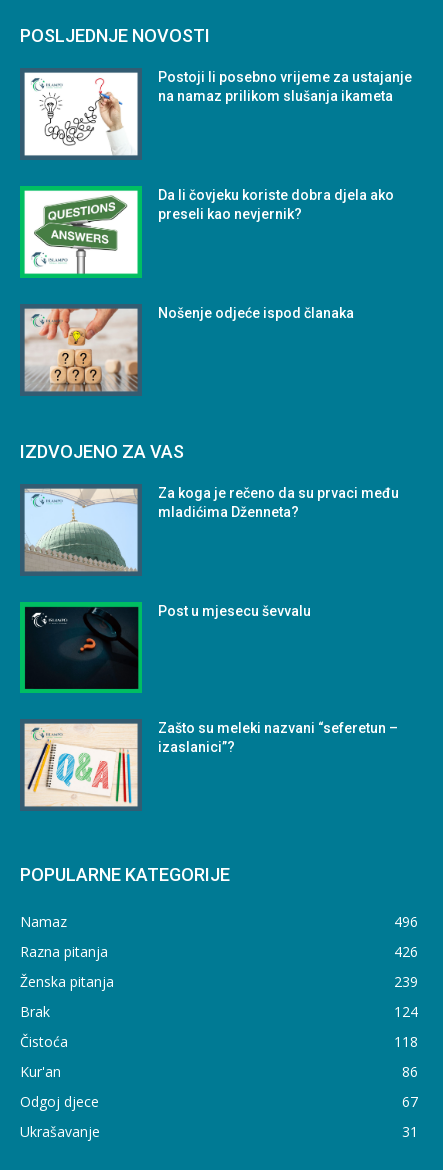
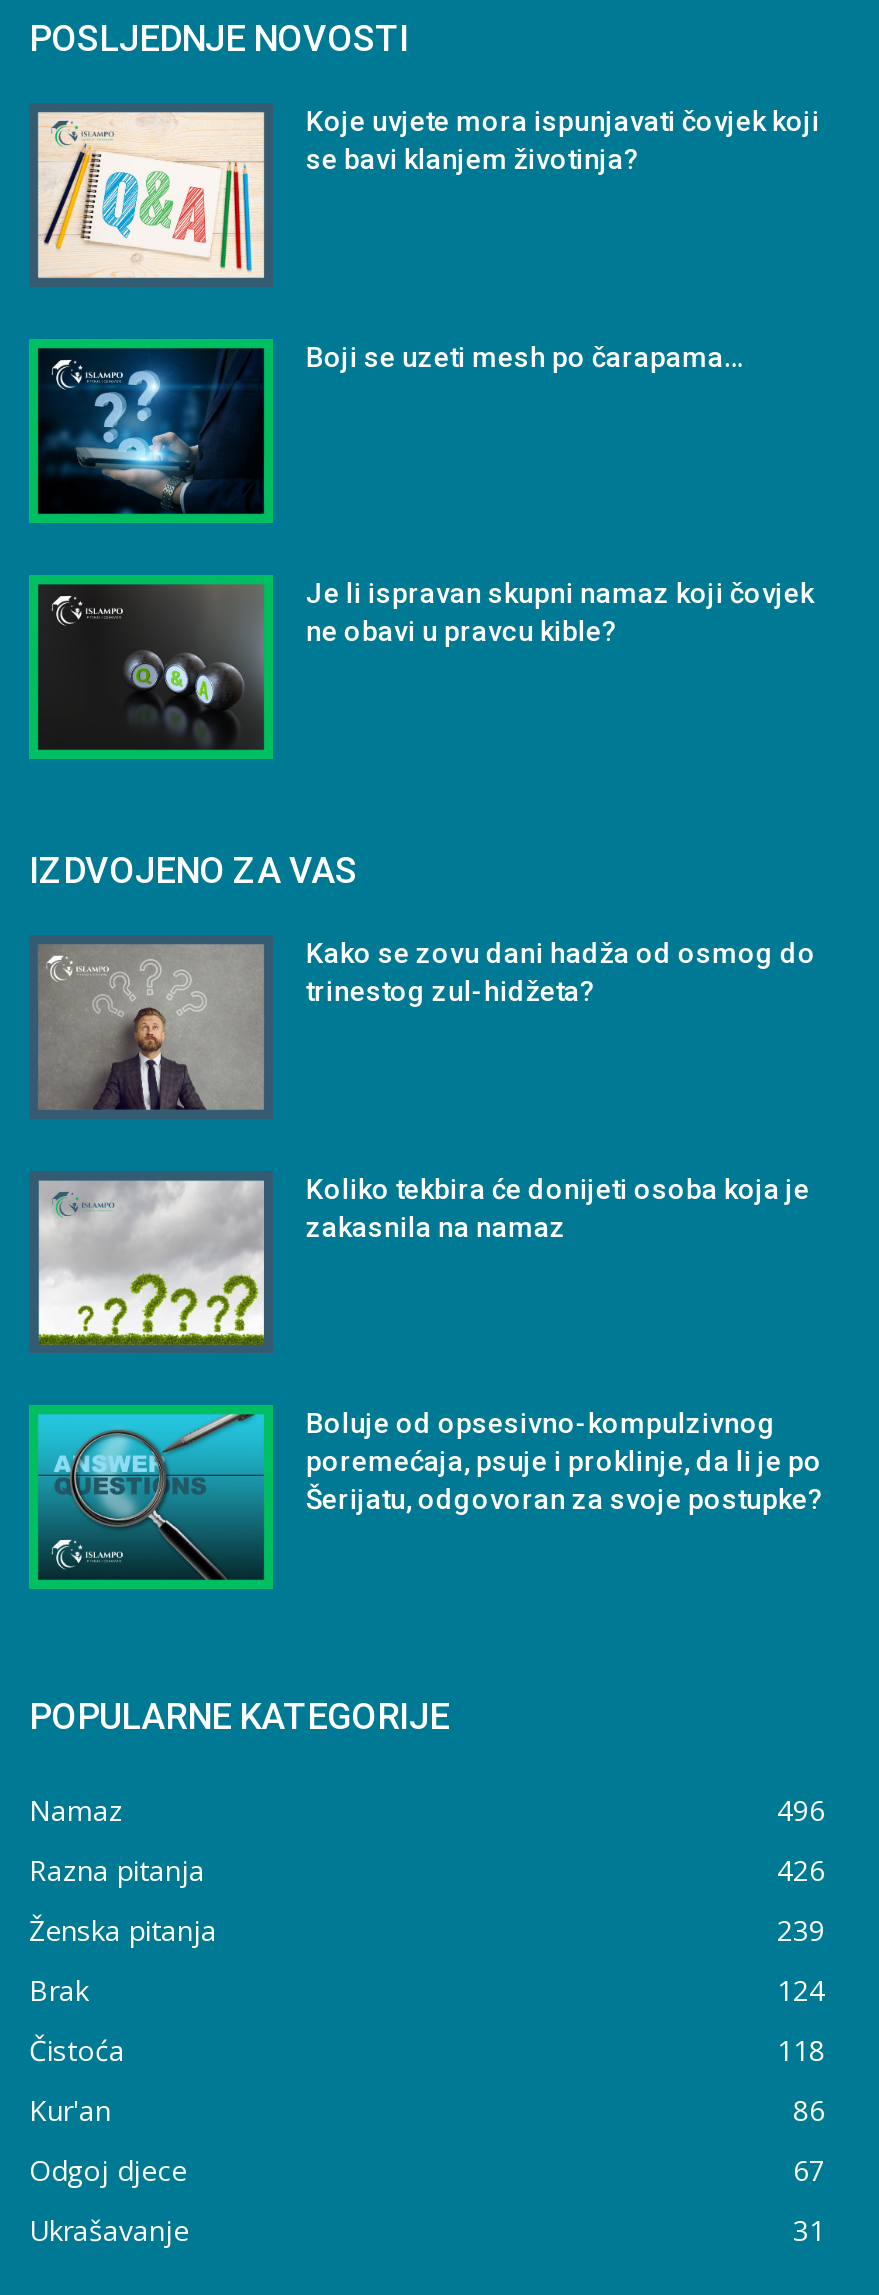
- [image]
- Postoji li posebno vrijeme za ustajanje
- na namaz prilikom slušanja ikameta
+ [image]
+ Koje uvjete mora ispunjavati čovjek koji
+ se bavi klanjem životinja?

- [image]
- Da li čovjeku koriste dobra djela ako
- preseli kao nevjernik?
+ [image]
+ Boji se uzeti mesh po čarapama…

- [image]
- Nošenje odjeće ispod članaka
+ [image]
+ Je li ispravan skupni namaz koji čovjek
+ ne obavi u pravcu kible?

- [image]
- Za koga je rečeno da su prvaci među
- mladićima Dženneta?
+ [image]
+ Kako se zovu dani hadža od osmog do
+ trinestog zul-hidžeta?

- [image]
- Post u mjesecu ševvalu
+ [image]
+ Koliko tekbira će donijeti osoba koja je
+ zakasnila na namaz

- [image]
- Zašto su meleki nazvani “seferetun –
- izaslanici”?
+ [image]
+ Boluje od opsesivno-kompulzivnog
+ poremećaja, psuje i proklinje, da li je po
+ Šerijatu, odgovoran za svoje postupke?
